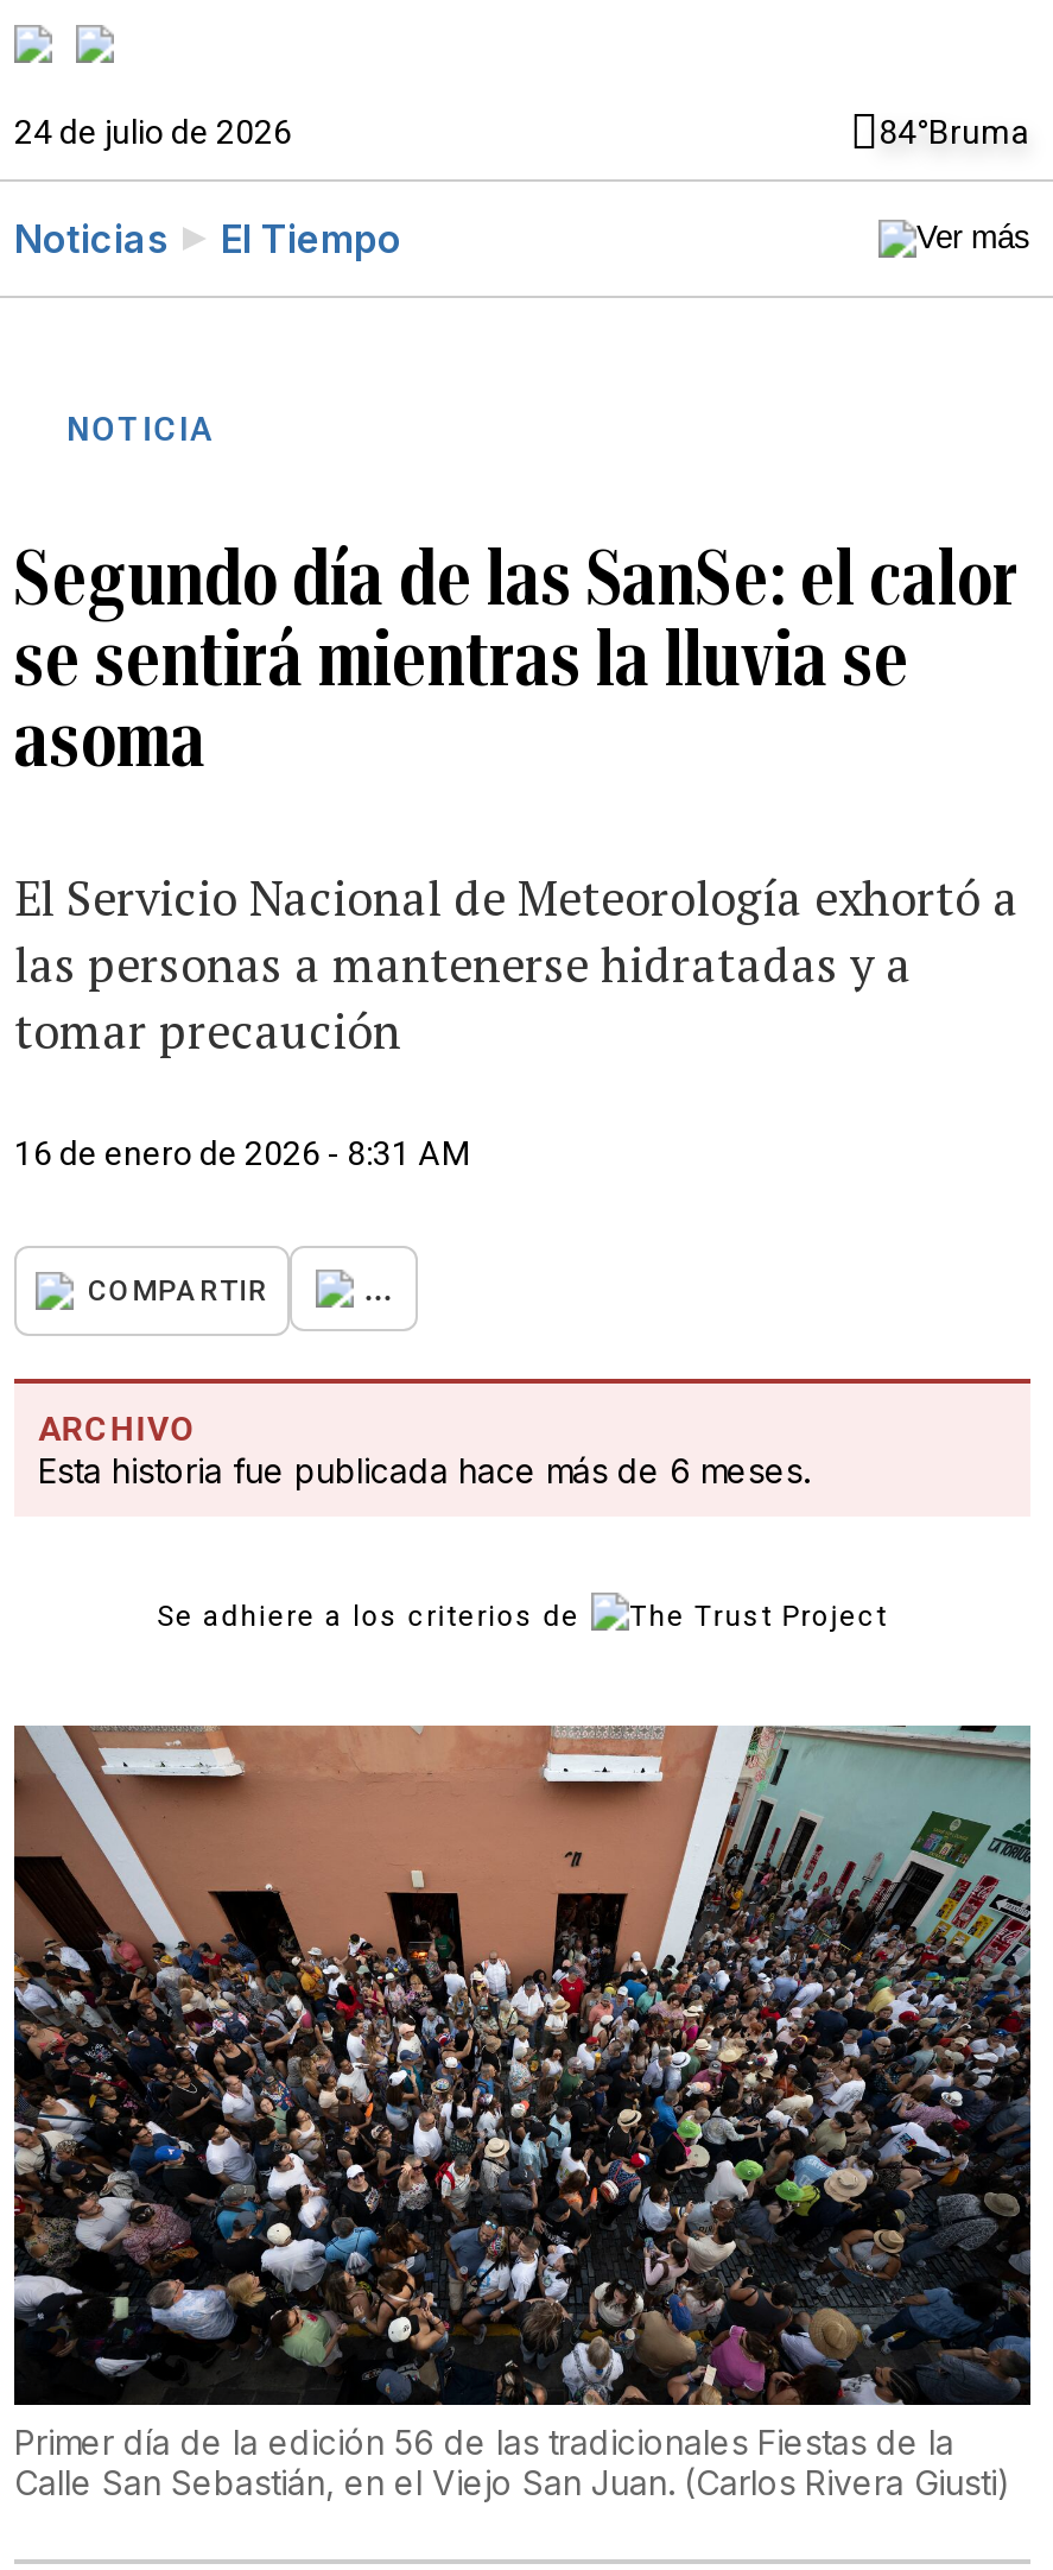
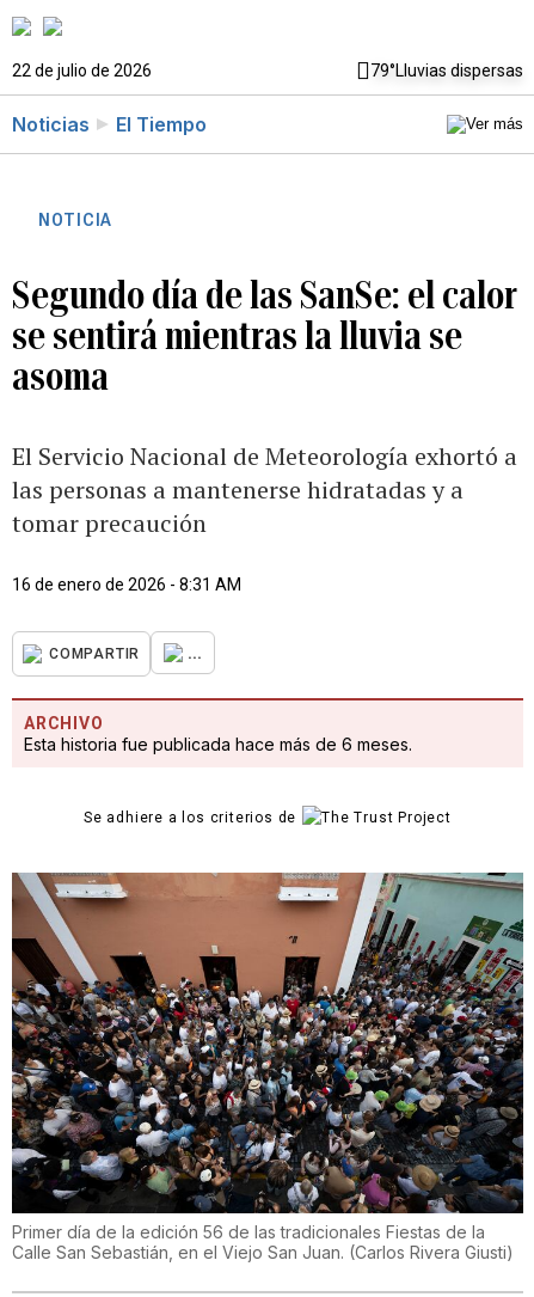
- 24 de julio de 2026
- 84°Bruma
+ 22 de julio de 2026
+ 79°Lluvias dispersas
